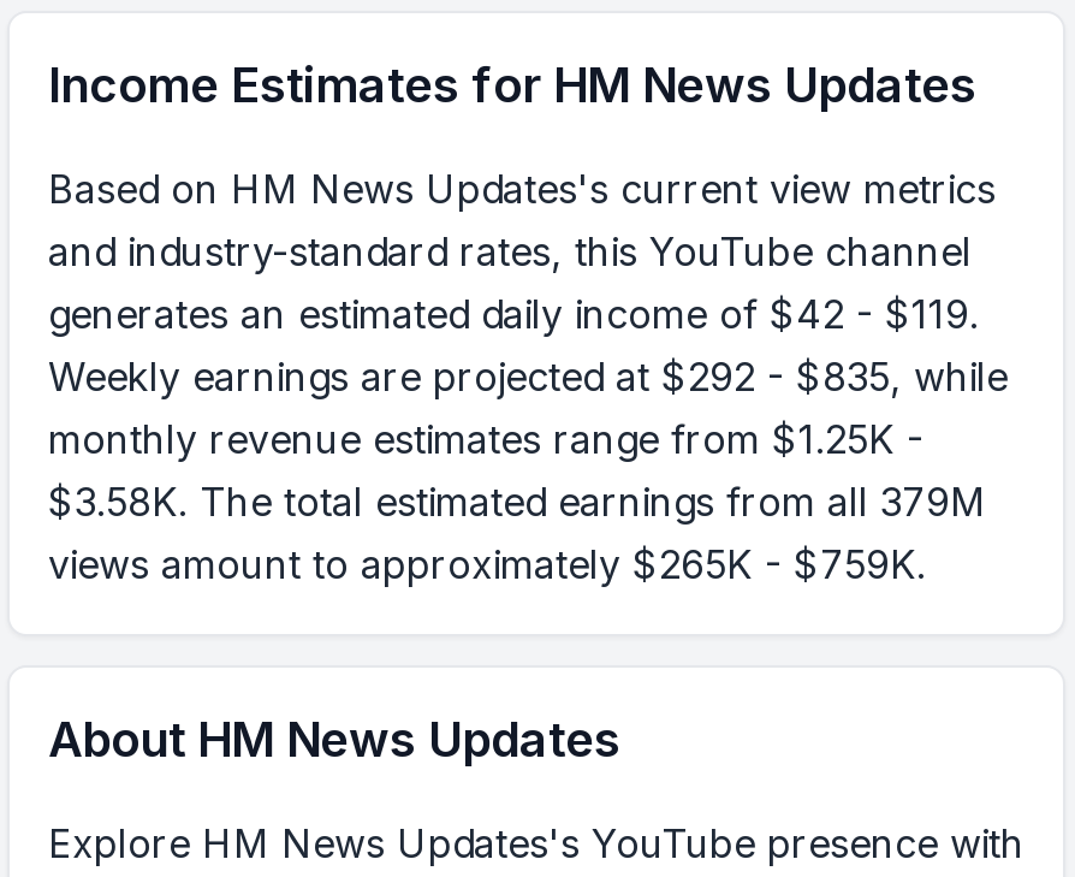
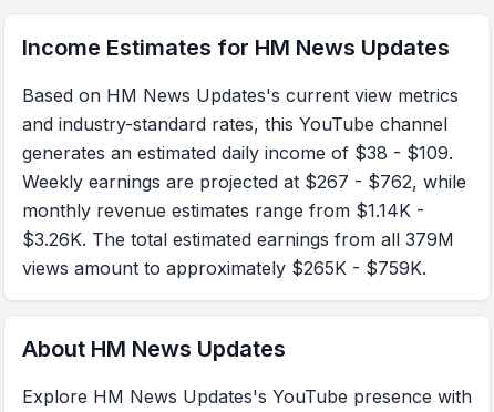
- generates an estimated daily income of $42 - $119.
+ generates an estimated daily income of $38 - $109.

- Weekly earnings are projected at $292 - $835, while
+ Weekly earnings are projected at $267 - $762, while

- monthly revenue estimates range from $1.25K -
+ monthly revenue estimates range from $1.14K -

- $3.58K. The total estimated earnings from all 379M
+ $3.26K. The total estimated earnings from all 379M
